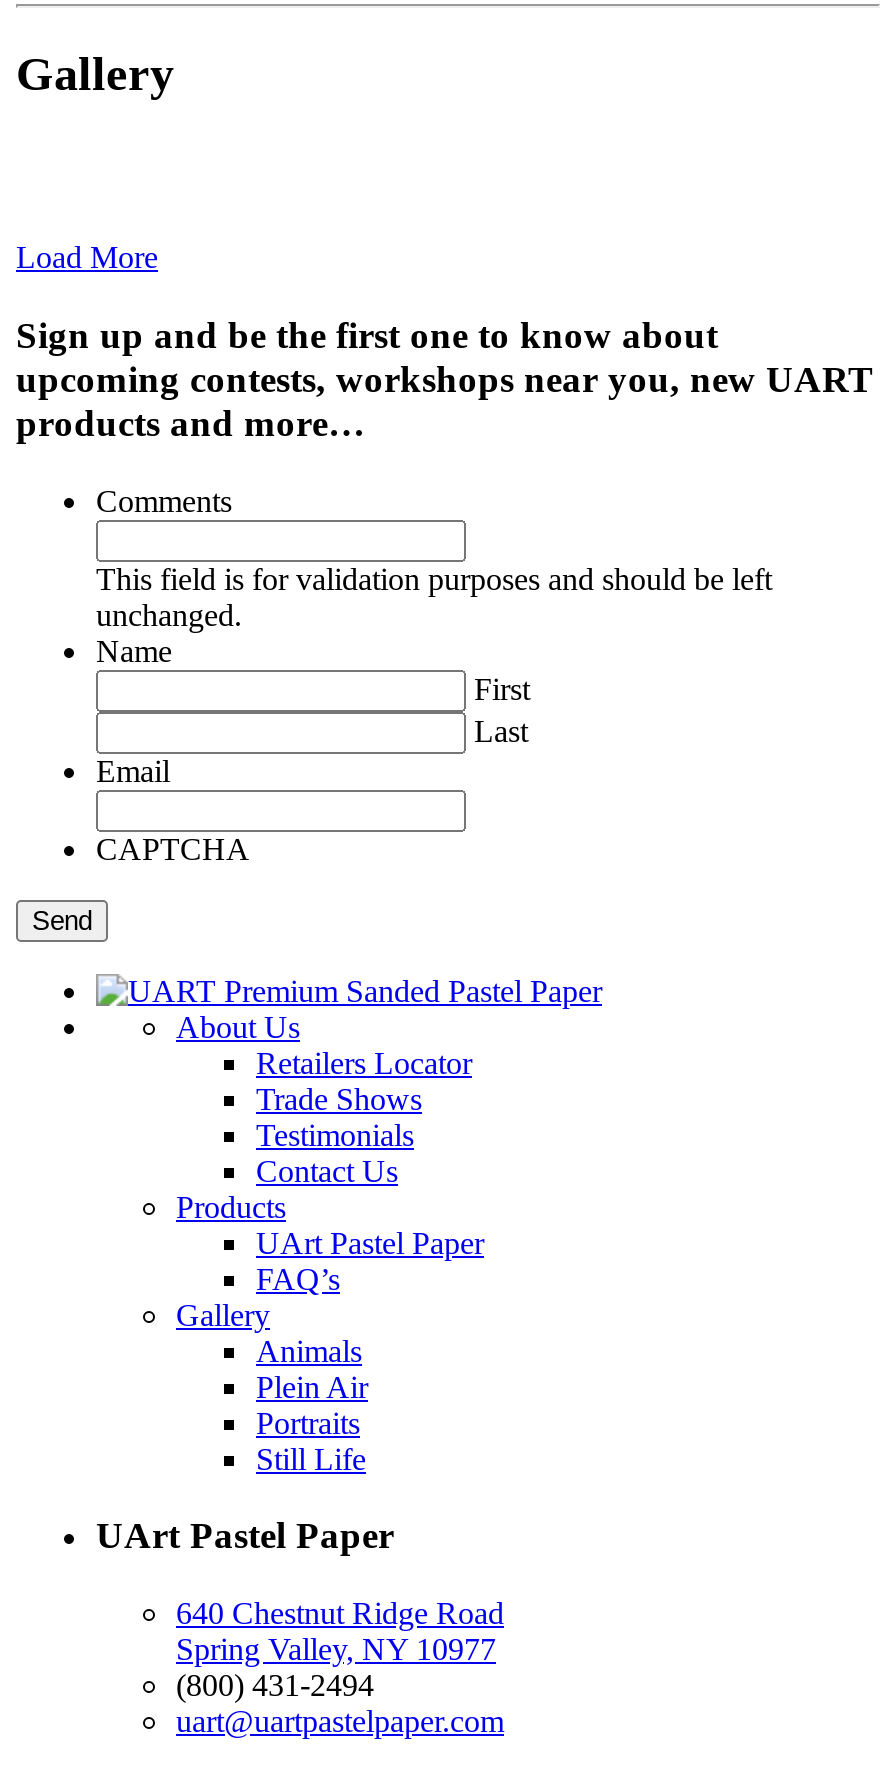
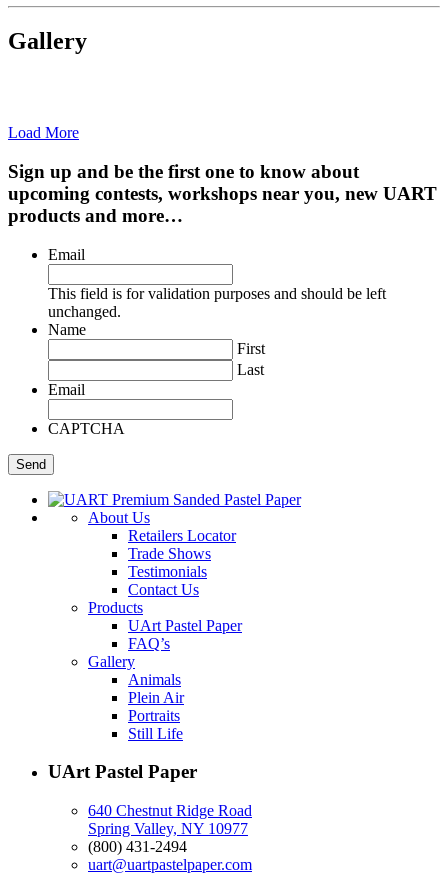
- Comments
+ Email
